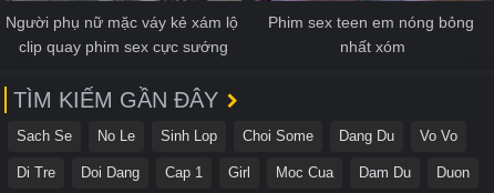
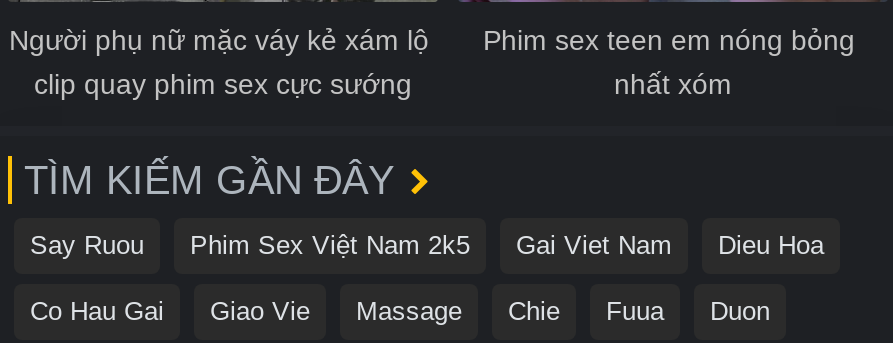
- Sach Se
- No Le
- Sinh Lop
- Choi Some
- Dang Du
- Vo Vo
+ Say Ruou
+ Phim Sex Việt Nam 2k5
+ Gai Viet Nam
+ Dieu Hoa

- Di Tre
- Doi Dang
- Cap 1
- Girl
- Moc Cua
- Dam Du
+ Co Hau Gai
+ Giao Vie
+ Massage
+ Chie
+ Fuua
